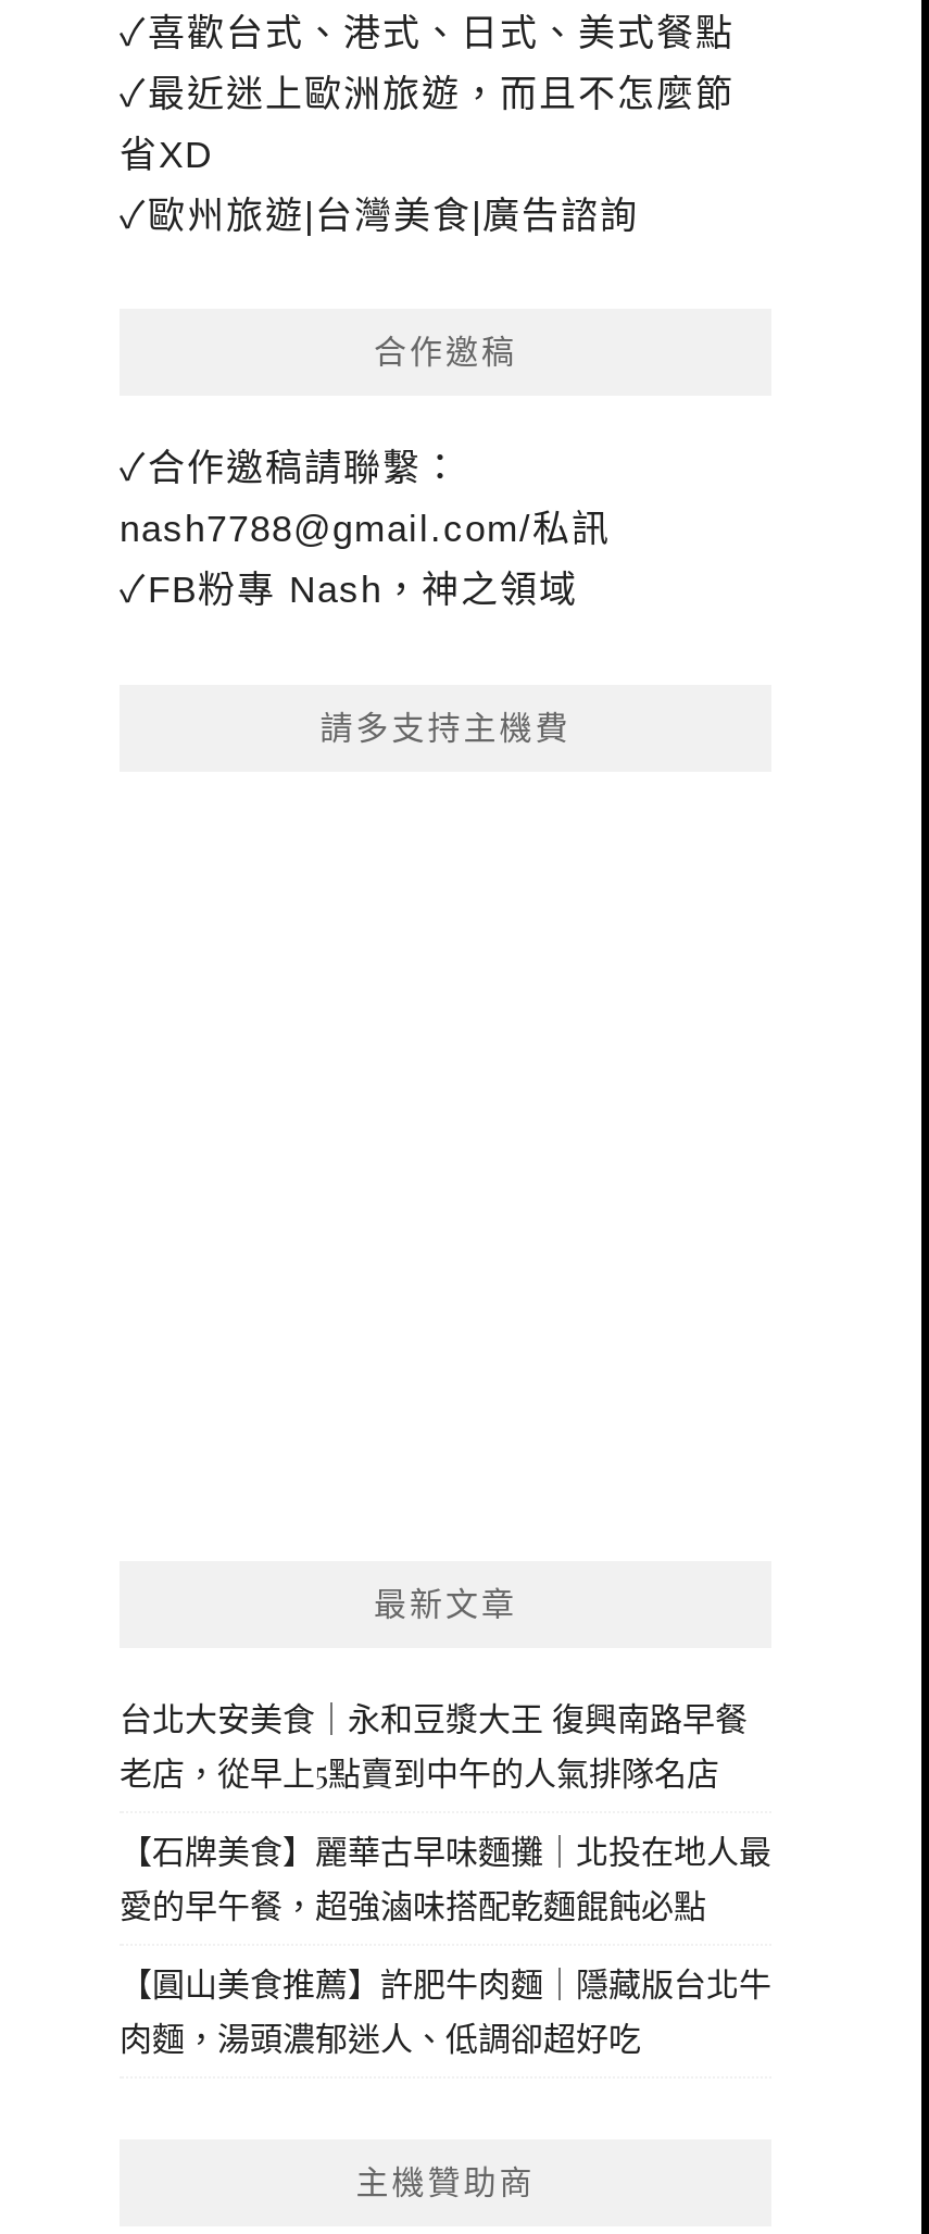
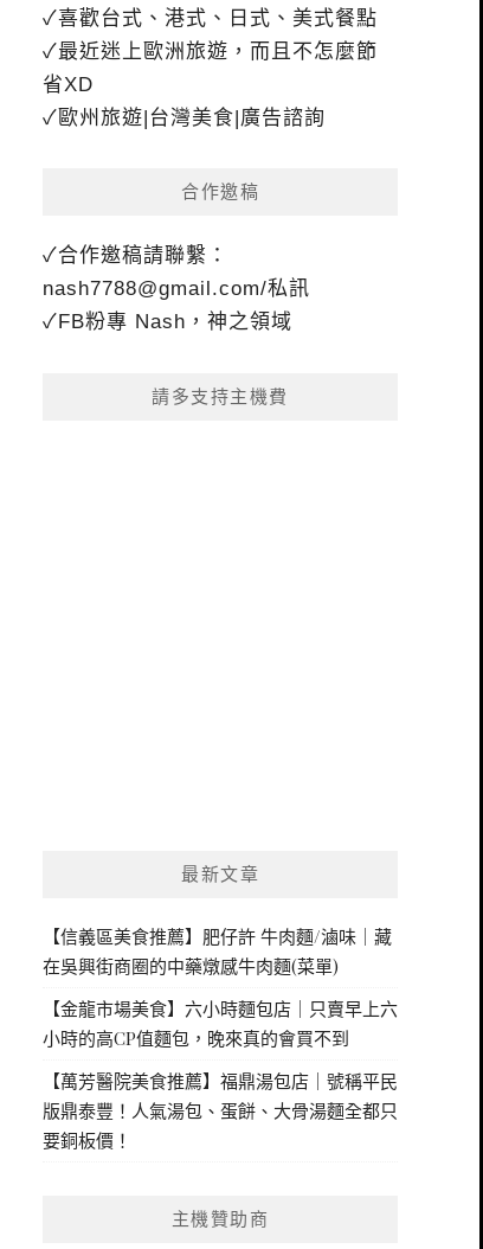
- 台北大安美食｜永和豆漿大王 復興南路早餐
- 老店，從早上5點賣到中午的人氣排隊名店
+ 【信義區美食推薦】肥仔許 牛肉麵/滷味｜藏
+ 在吳興街商圈的中藥燉感牛肉麵(菜單)

- 【石牌美食】麗華古早味麵攤｜北投在地人最
- 愛的早午餐，超強滷味搭配乾麵餛飩必點
+ 【金龍市場美食】六小時麵包店｜只賣早上六
+ 小時的高CP值麵包，晚來真的會買不到

- 【圓山美食推薦】許肥牛肉麵｜隱藏版台北牛
- 肉麵，湯頭濃郁迷人、低調卻超好吃
+ 【萬芳醫院美食推薦】福鼎湯包店｜號稱平民
+ 版鼎泰豐！人氣湯包、蛋餅、大骨湯麵全都只
+ 要銅板價！
